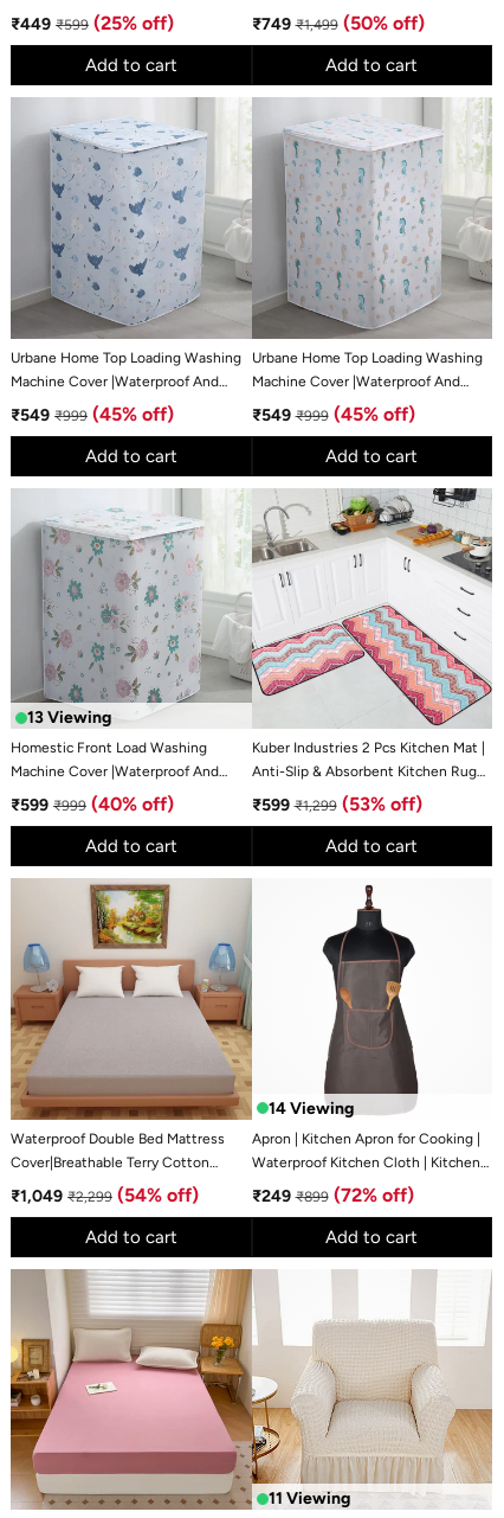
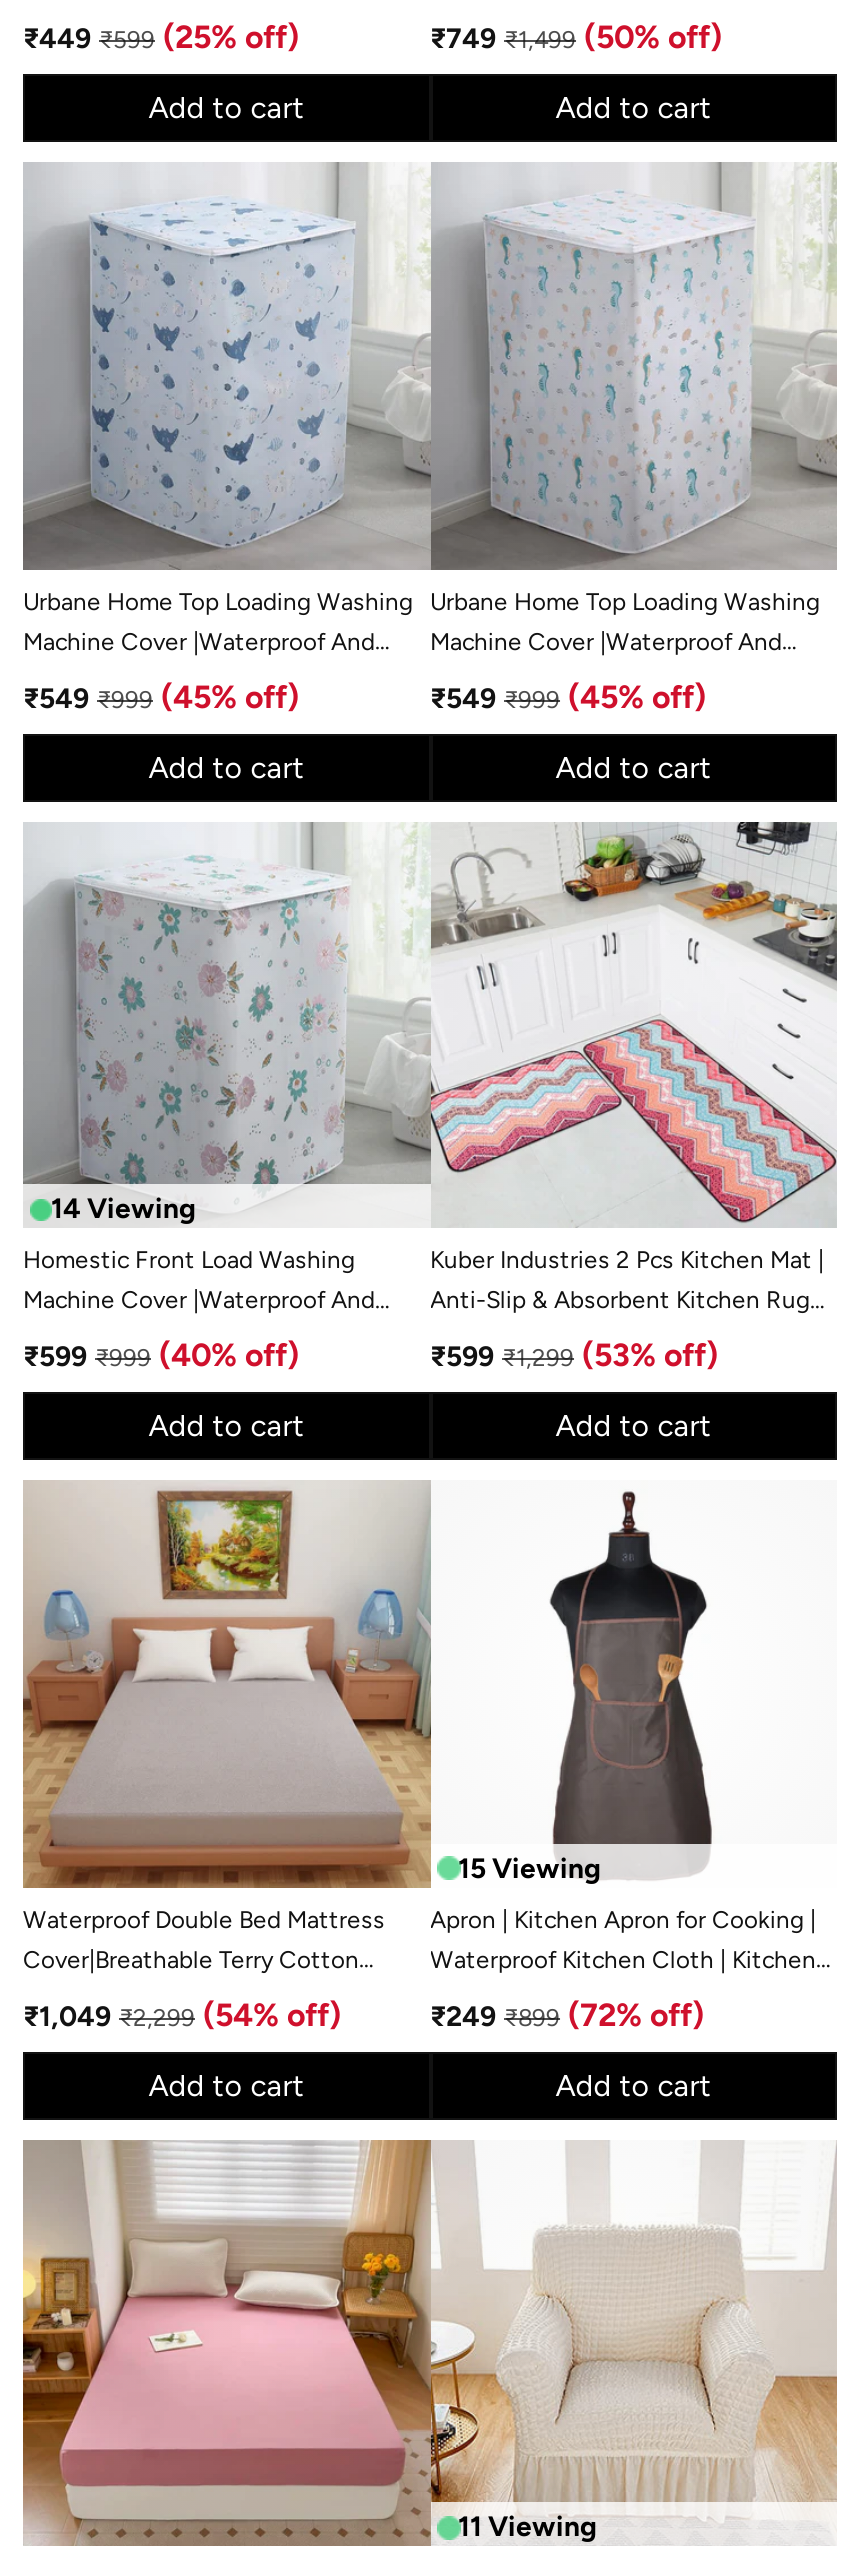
- 13 Viewing
+ 14 Viewing

- 14 Viewing
+ 15 Viewing
